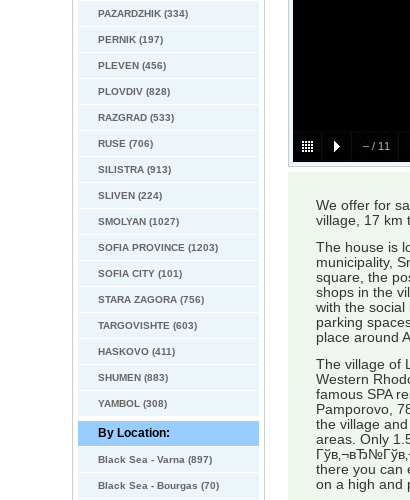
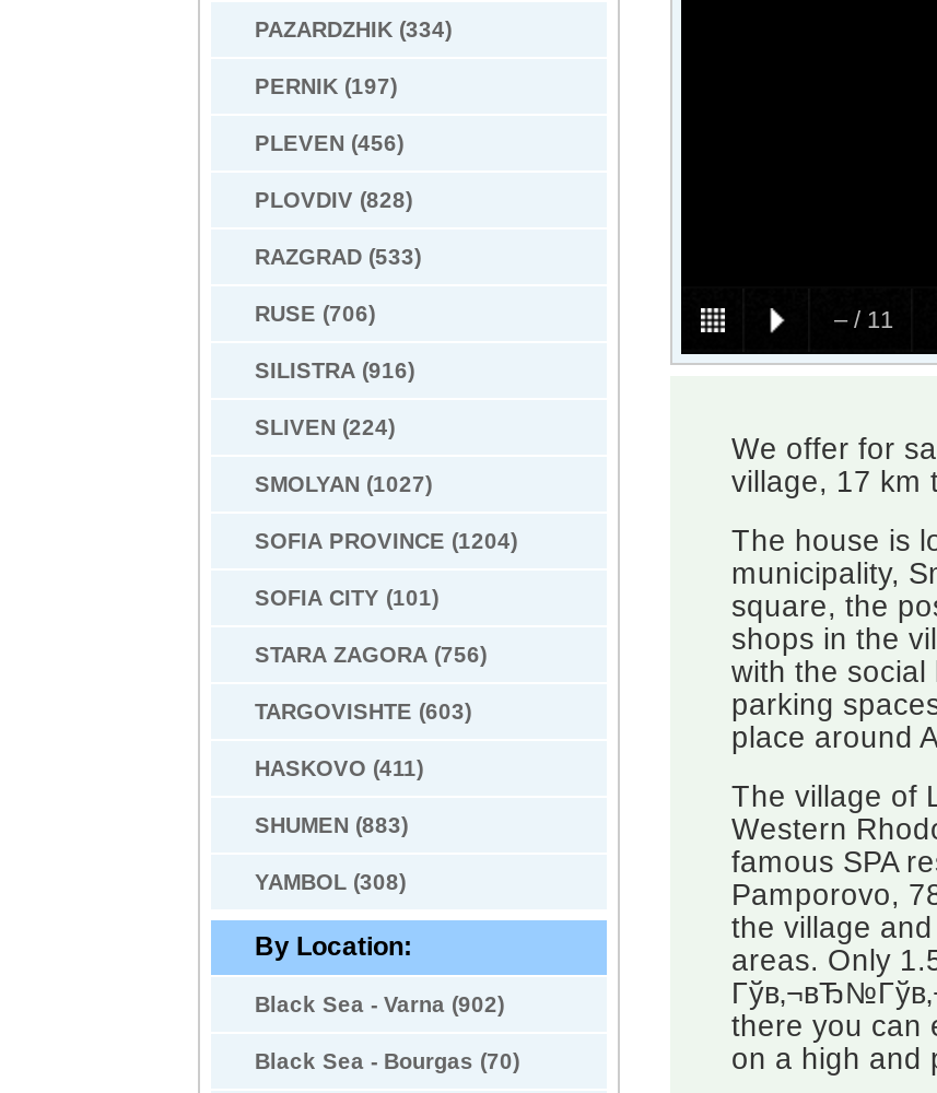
- SILISTRA (913)
+ SILISTRA (916)

- SOFIA PROVINCE (1203)
+ SOFIA PROVINCE (1204)

- Black Sea - Varna (897)
+ Black Sea - Varna (902)
